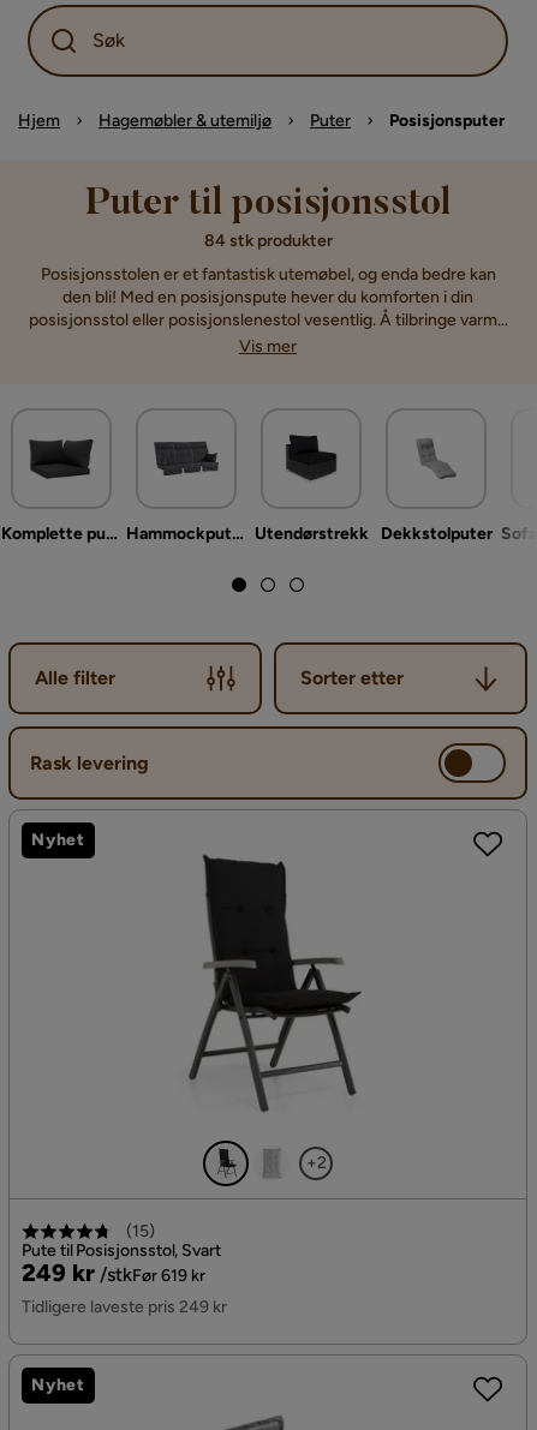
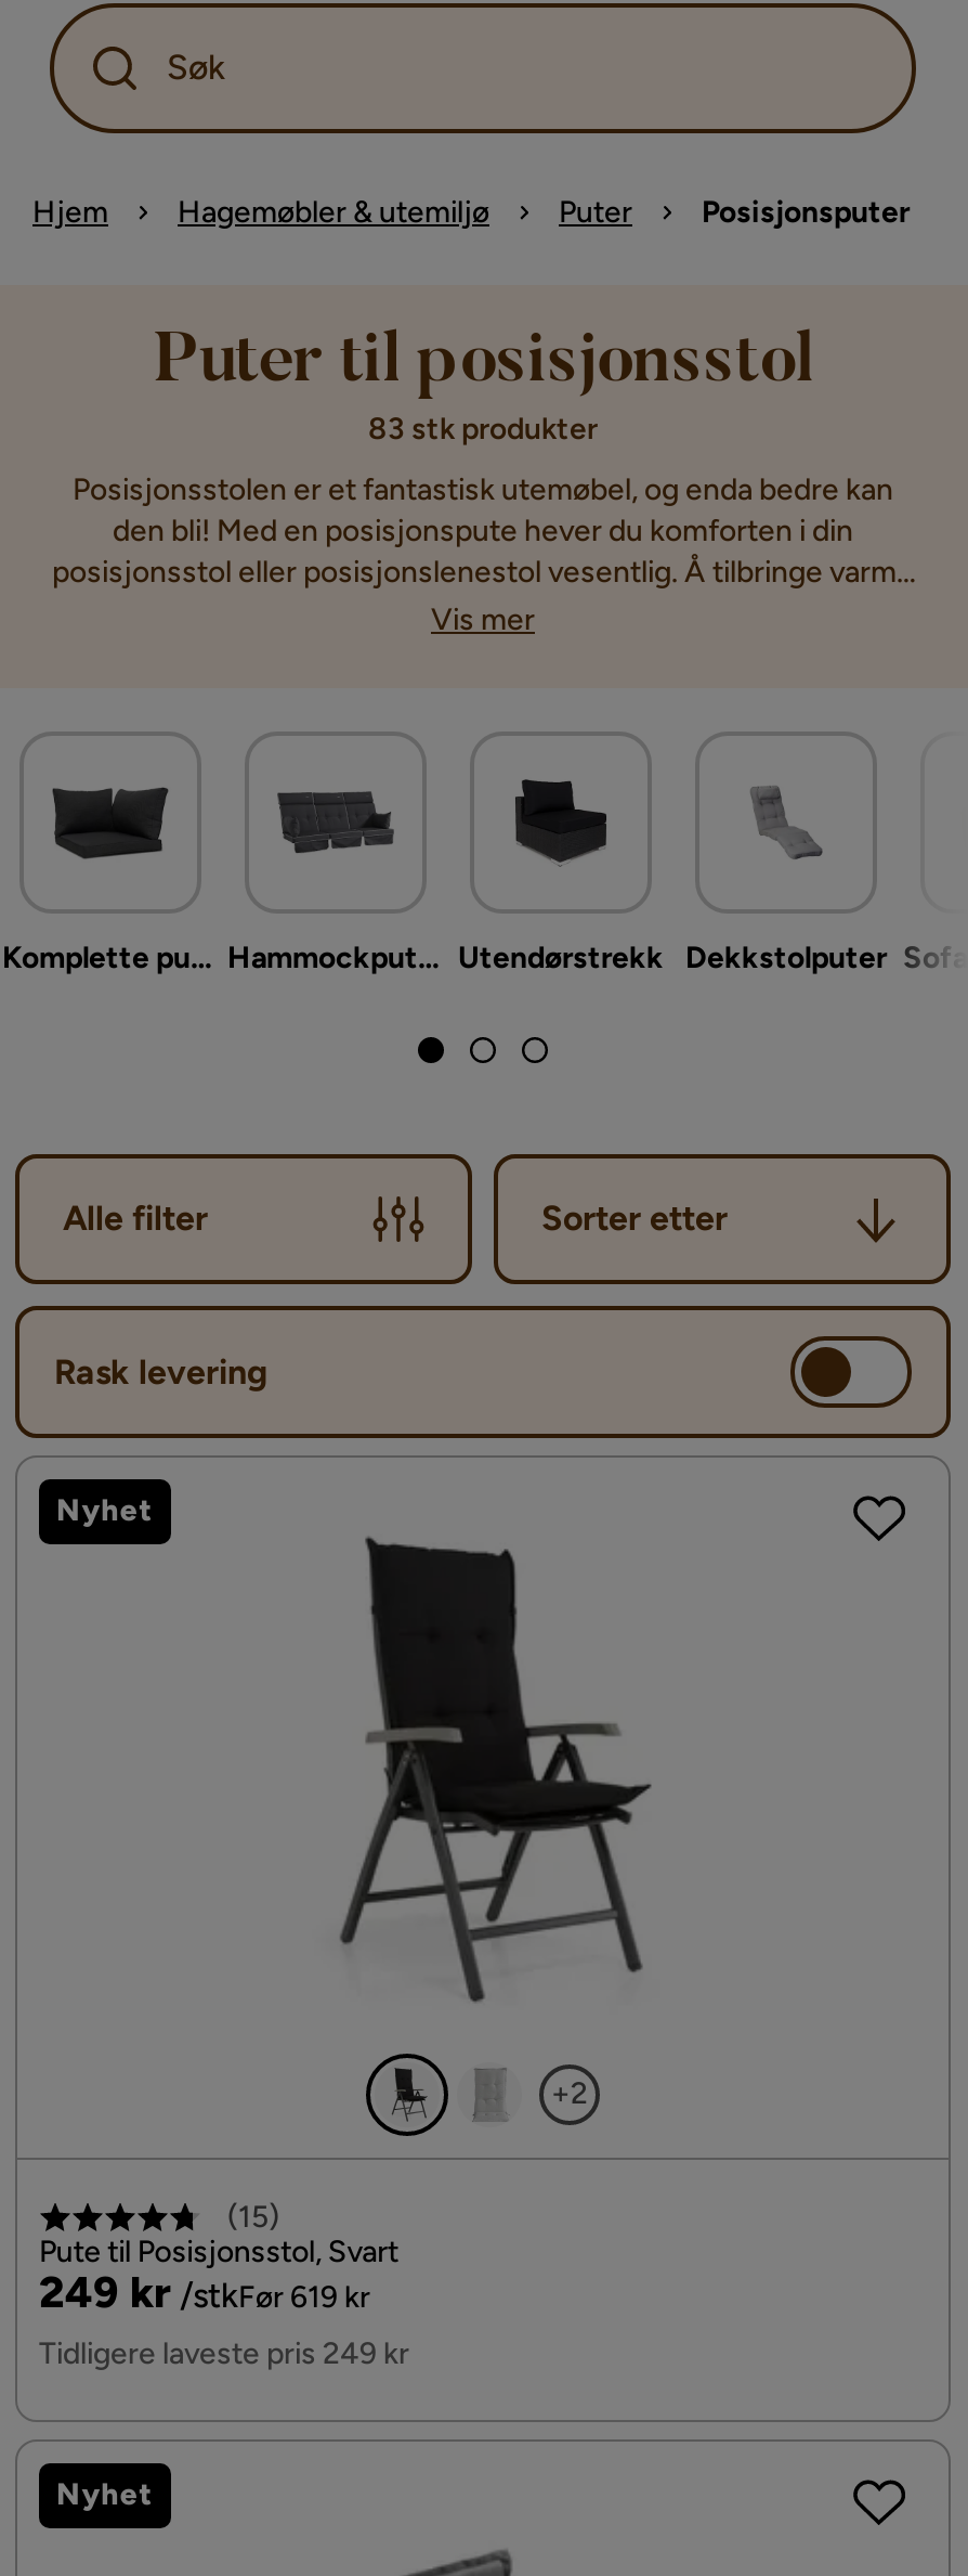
- 84 stk produkter
+ 83 stk produkter
